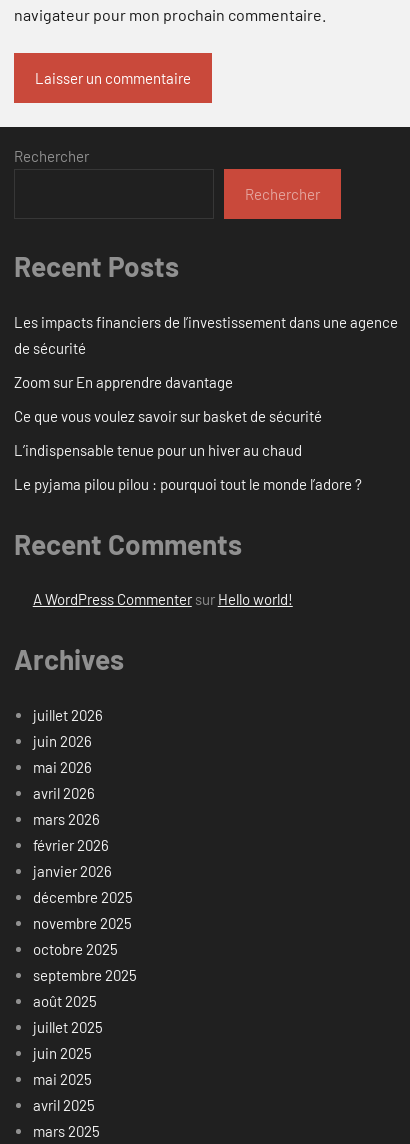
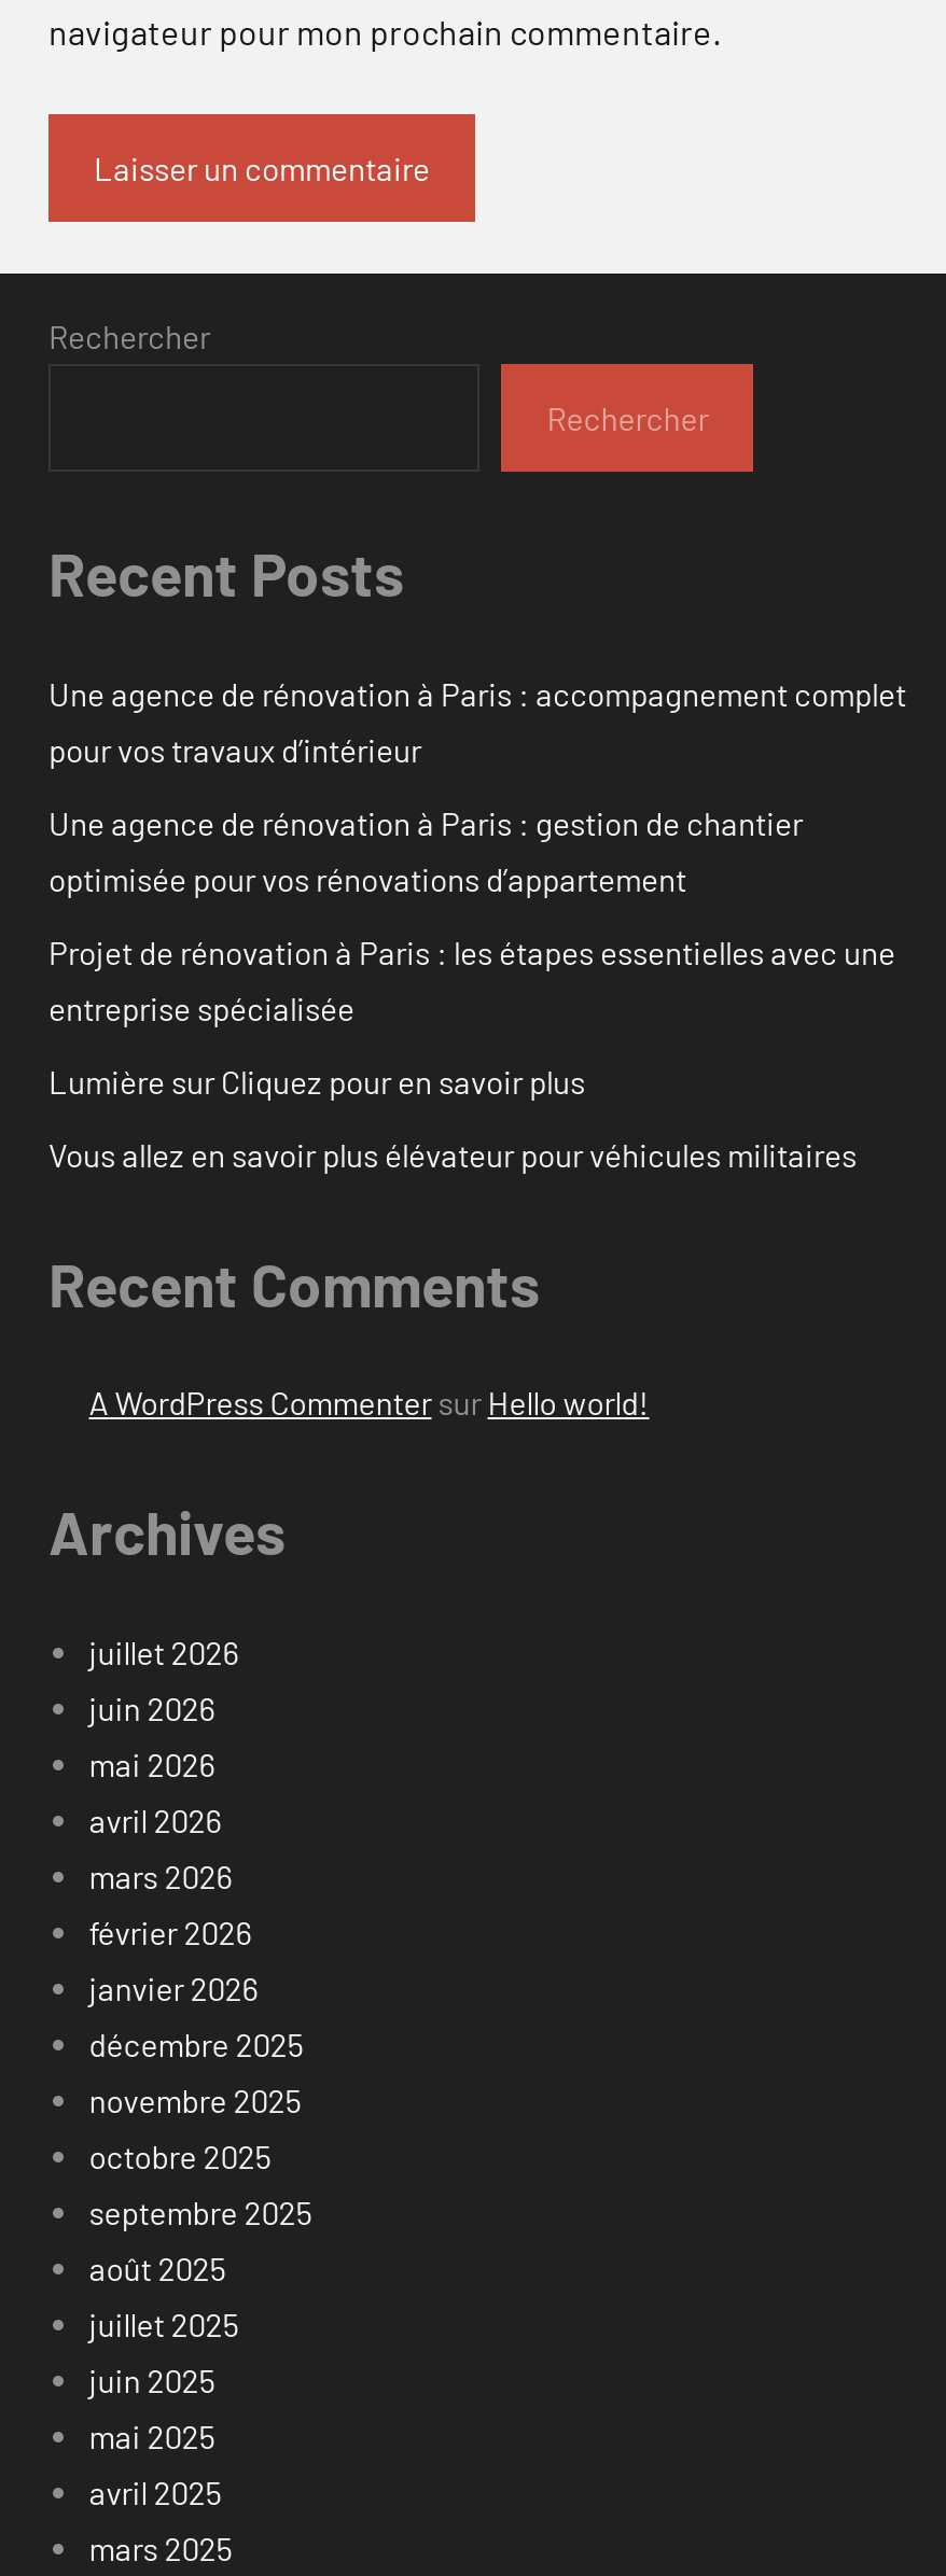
- Les impacts financiers de l’investissement dans une agence
- de sécurité
+ Une agence de rénovation à Paris : accompagnement complet
+ pour vos travaux d’intérieur

- Zoom sur En apprendre davantage
+ Une agence de rénovation à Paris : gestion de chantier
+ optimisée pour vos rénovations d’appartement

- Ce que vous voulez savoir sur basket de sécurité
+ Projet de rénovation à Paris : les étapes essentielles avec une
+ entreprise spécialisée

- L’indispensable tenue pour un hiver au chaud
+ Lumière sur Cliquez pour en savoir plus

- Le pyjama pilou pilou : pourquoi tout le monde l’adore ?
+ Vous allez en savoir plus élévateur pour véhicules militaires
